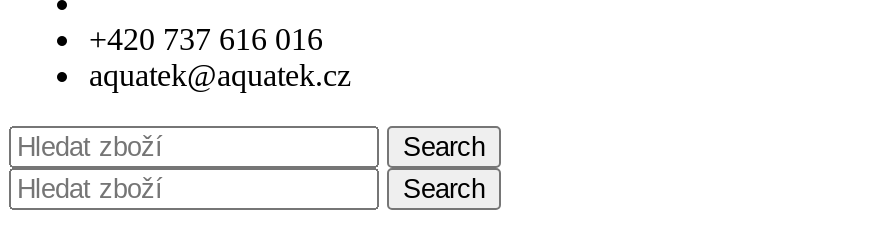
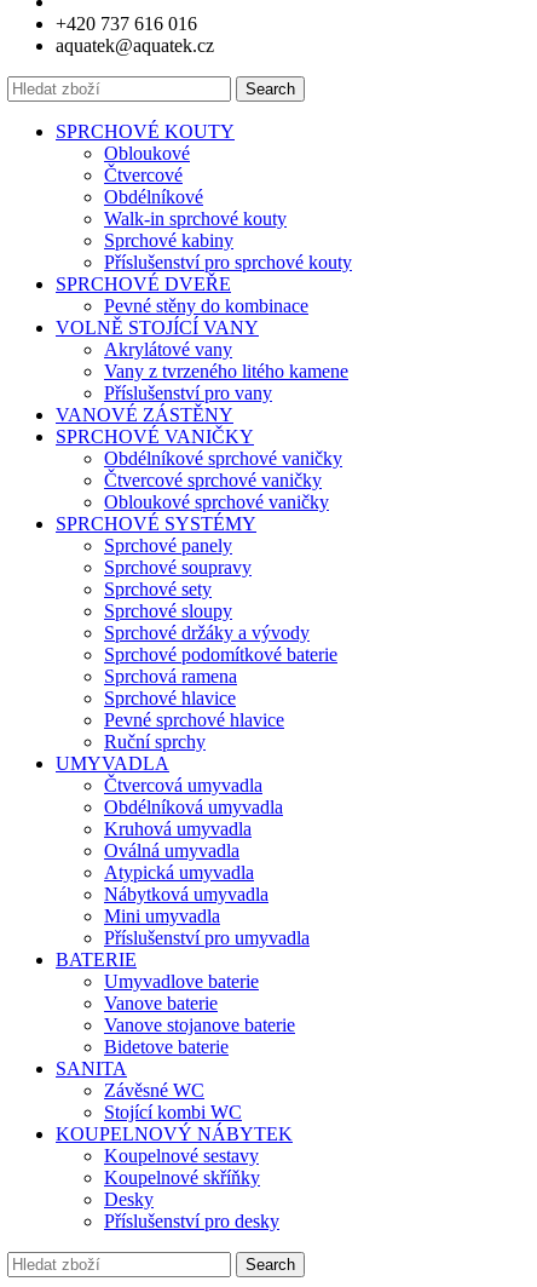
+ SPRCHOVÉ KOUTY
+ Obloukové
+ Čtvercové
+ Obdélníkové
+ Walk-in sprchové kouty
+ Sprchové kabiny
+ Příslušenství pro sprchové kouty
+ SPRCHOVÉ DVEŘE
+ Pevné stěny do kombinace
+ VOLNĚ STOJÍCÍ VANY
+ Akrylátové vany
+ Vany z tvrzeného litého kamene
+ Příslušenství pro vany
+ VANOVÉ ZÁSTĚNY
+ SPRCHOVÉ VANIČKY
+ Obdélníkové sprchové vaničky
+ Čtvercové sprchové vaničky
+ Obloukové sprchové vaničky
+ SPRCHOVÉ SYSTÉMY
+ Sprchové panely
+ Sprchové soupravy
+ Sprchové sety
+ Sprchové sloupy
+ Sprchové držáky a vývody
+ Sprchové podomítkové baterie
+ Sprchová ramena
+ Sprchové hlavice
+ Pevné sprchové hlavice
+ Ruční sprchy
+ UMYVADLA
+ Čtvercová umyvadla
+ Obdélníková umyvadla
+ Kruhová umyvadla
+ Oválná umyvadla
+ Atypická umyvadla
+ Nábytková umyvadla
+ Mini umyvadla
+ Příslušenství pro umyvadla
+ BATERIE
+ Umyvadlove baterie
+ Vanove baterie
+ Vanove stojanove baterie
+ Bidetove baterie
+ SANITA
+ Závěsné WC
+ Stojící kombi WC
+ KOUPELNOVÝ NÁBYTEK
+ Koupelnové sestavy
+ Koupelnové skříňky
+ Desky
+ Příslušenství pro desky
